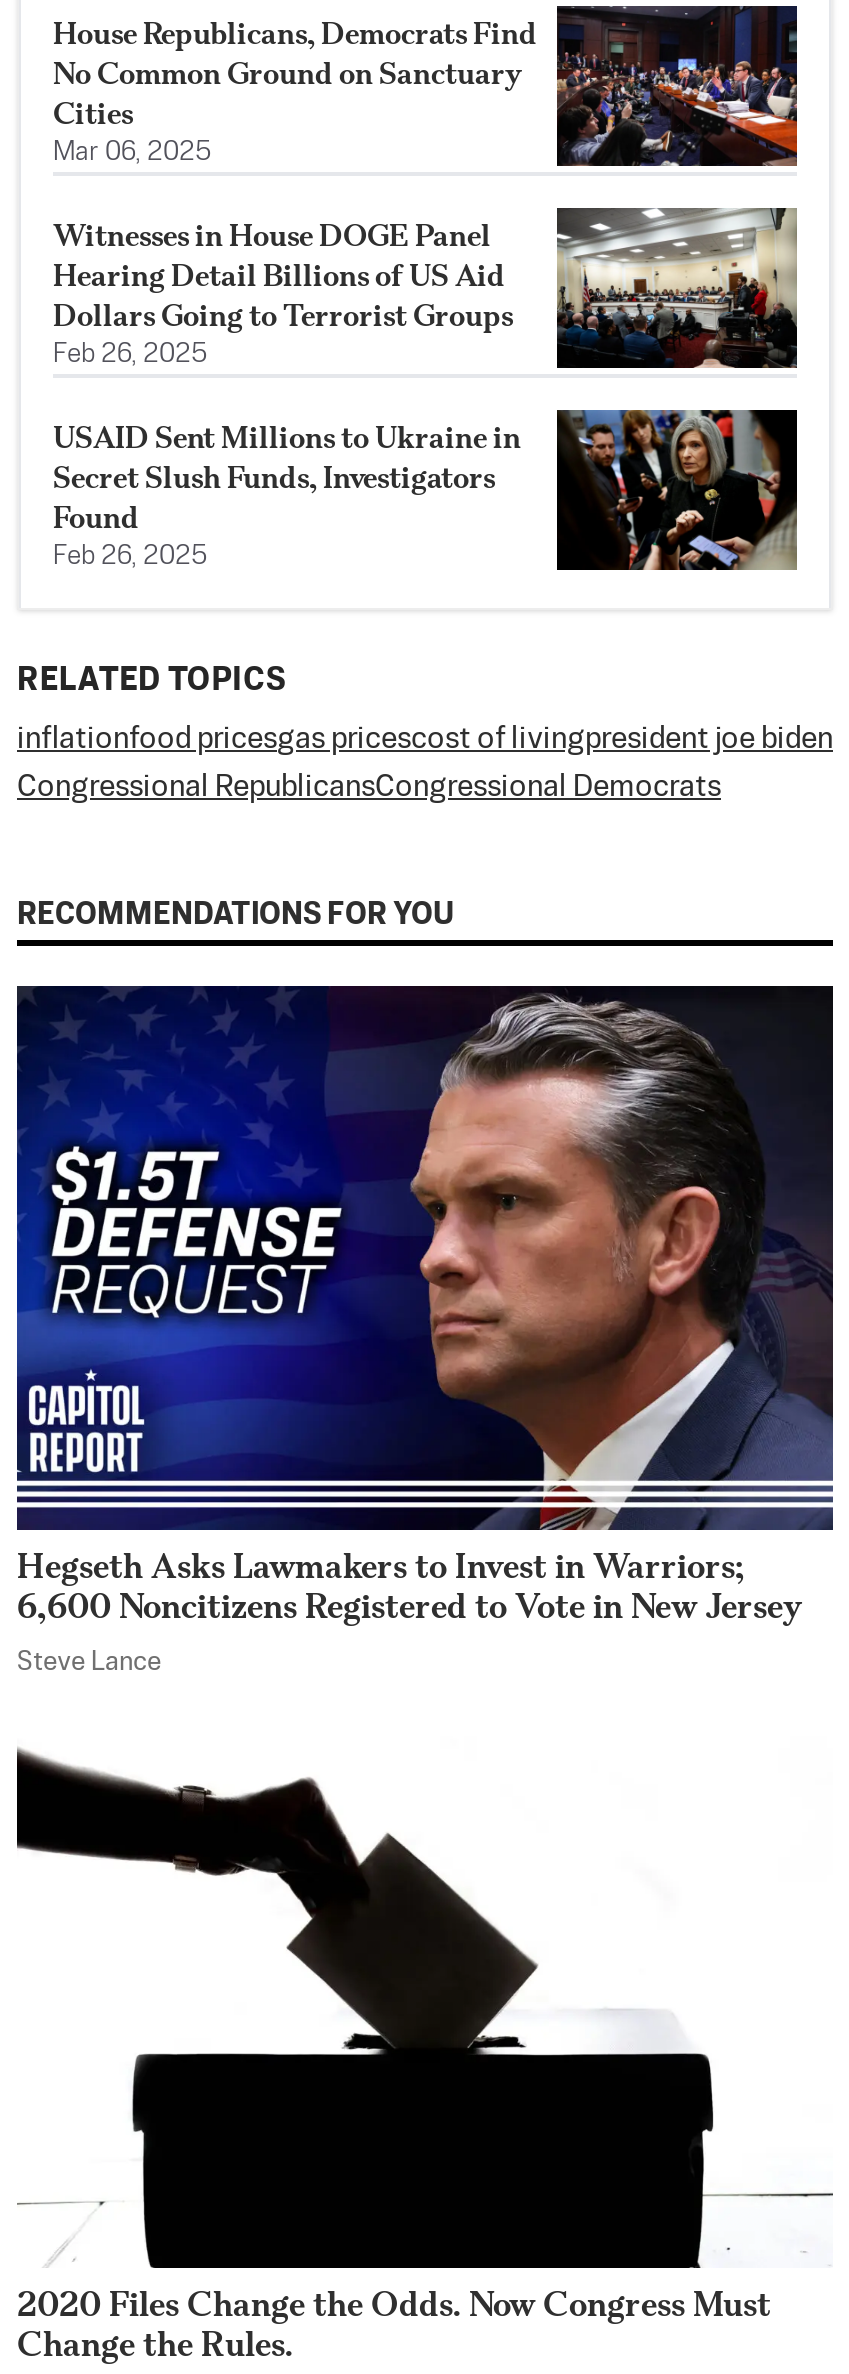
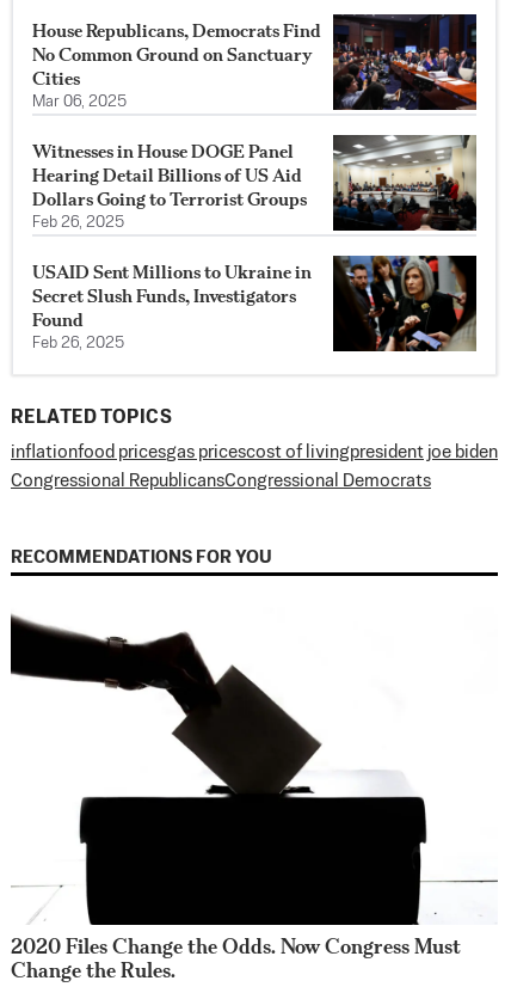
- [image]
- Hegseth Asks Lawmakers to Invest in Warriors;
- 6,600 Noncitizens Registered to Vote in New Jersey
- Steve Lance
